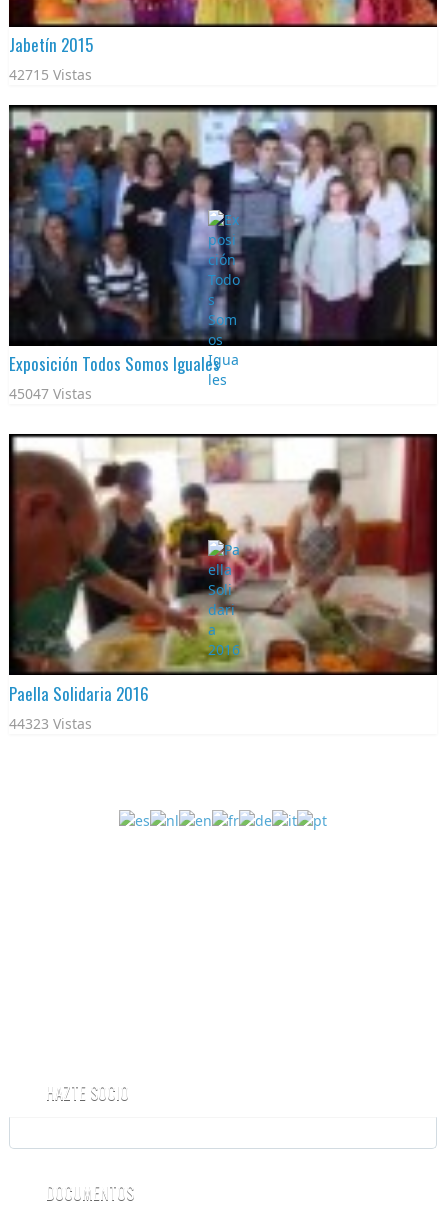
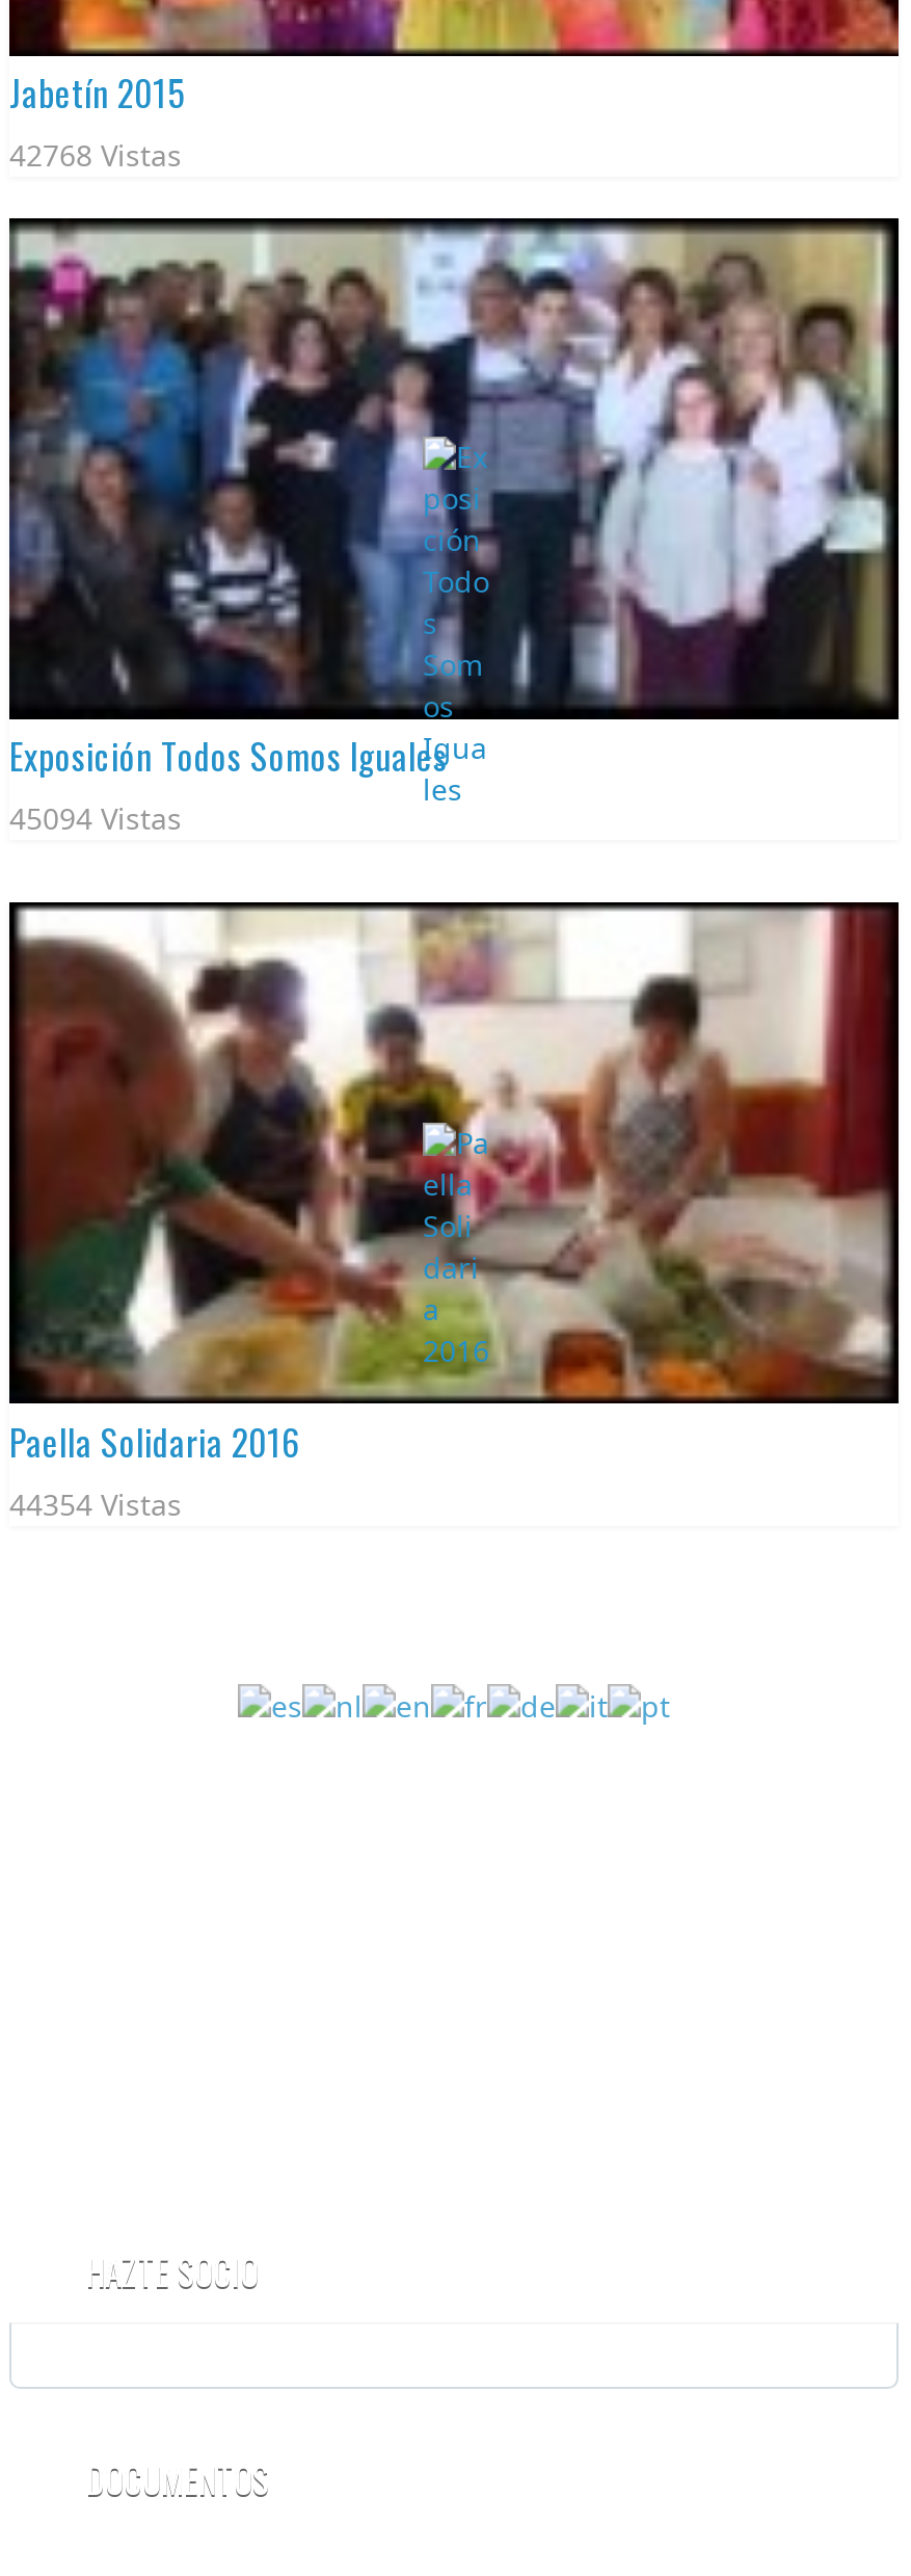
- 42715 Vistas
+ 42768 Vistas

- 45047 Vistas
+ 45094 Vistas

- 44323 Vistas
+ 44354 Vistas
